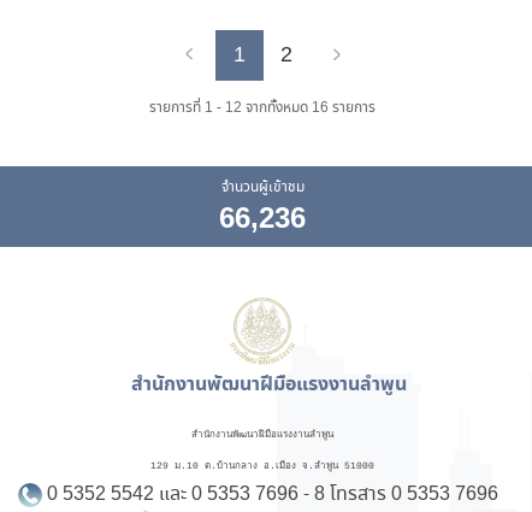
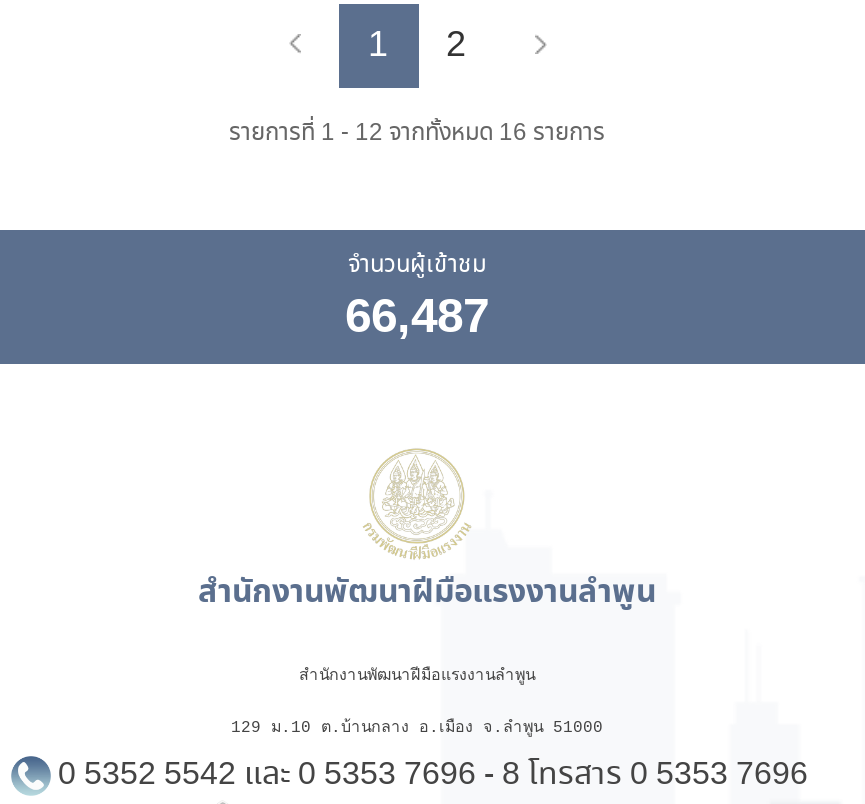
- 66,236
+ 66,487
